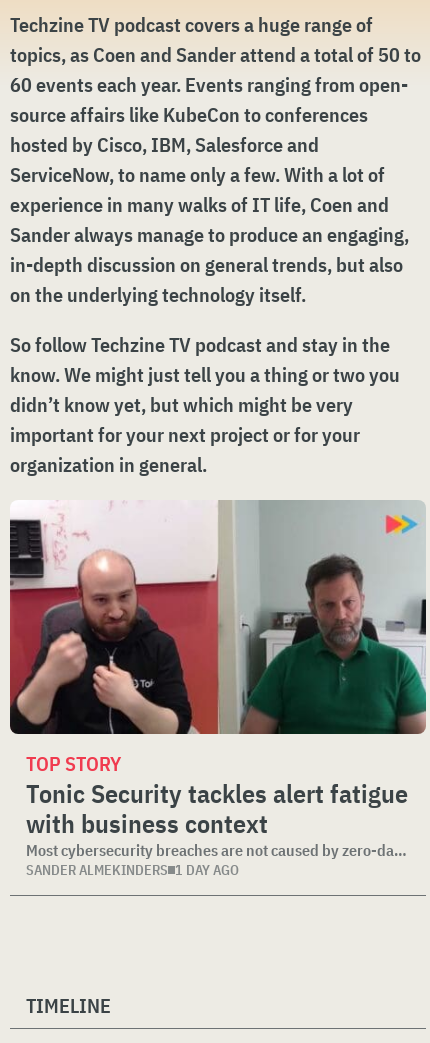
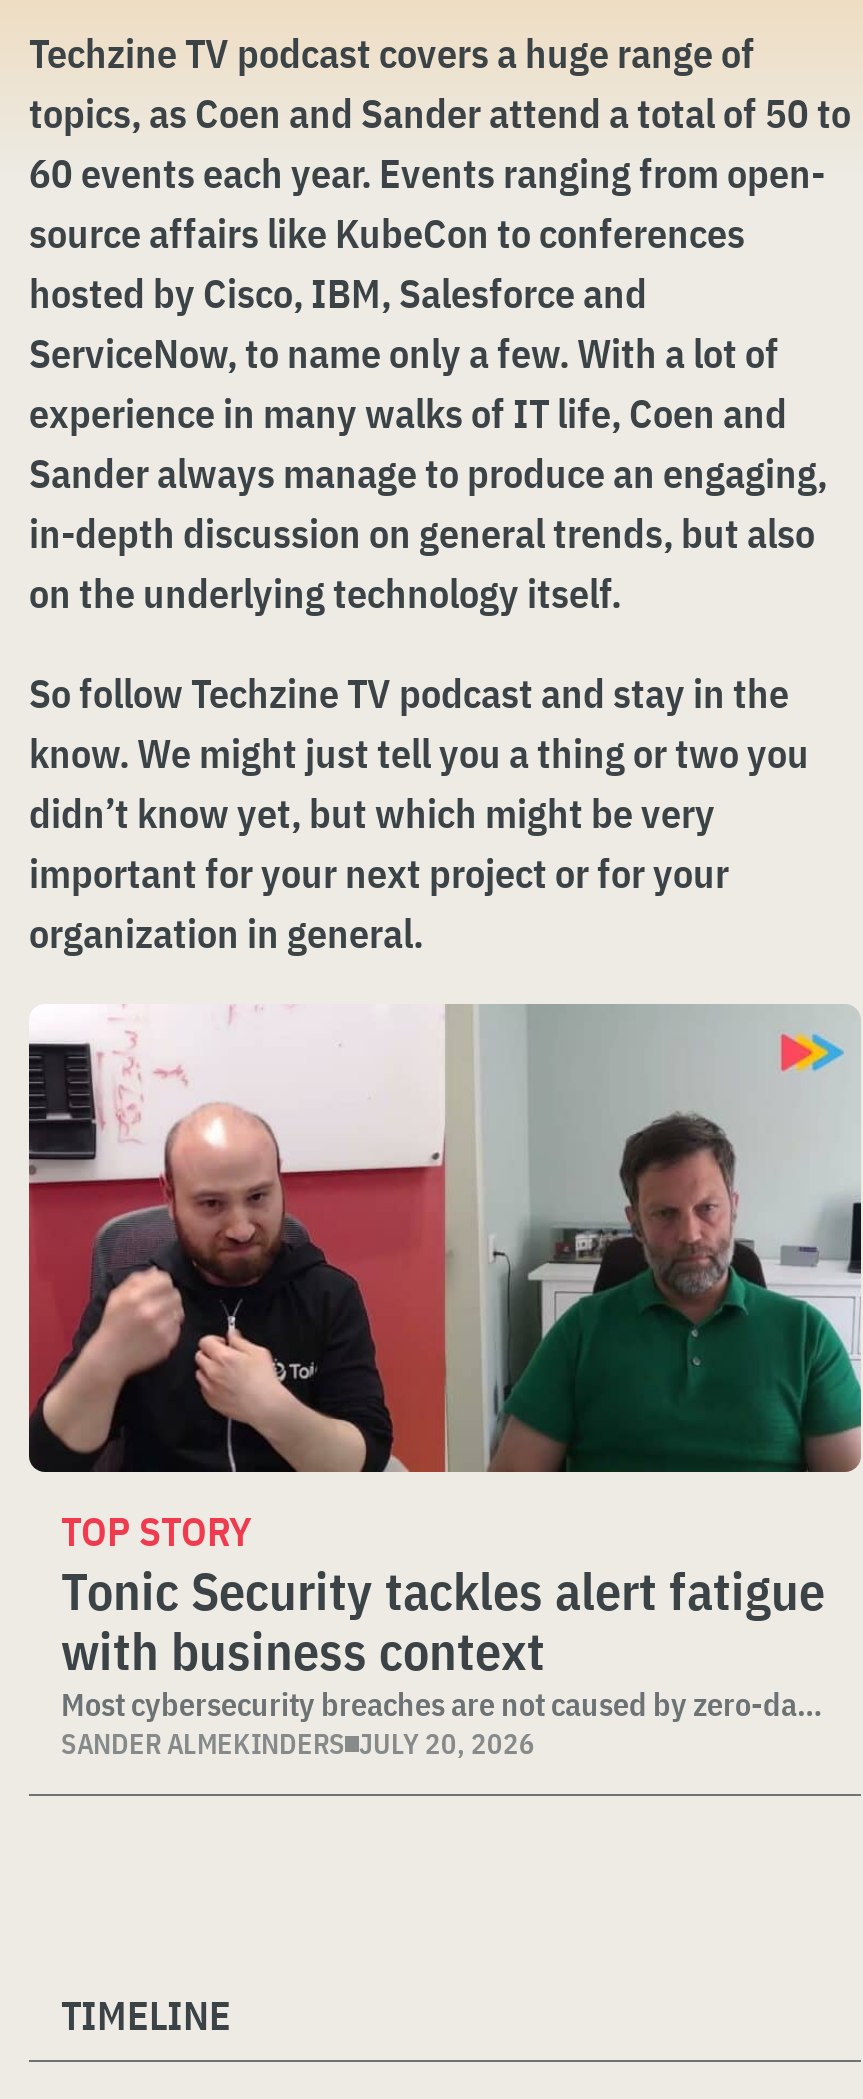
- SANDER ALMEKINDERS 1 DAY AGO
+ SANDER ALMEKINDERS JULY 20, 2026
